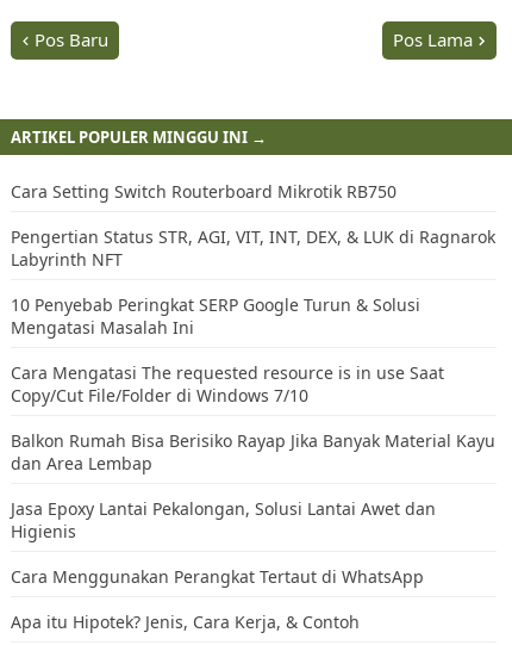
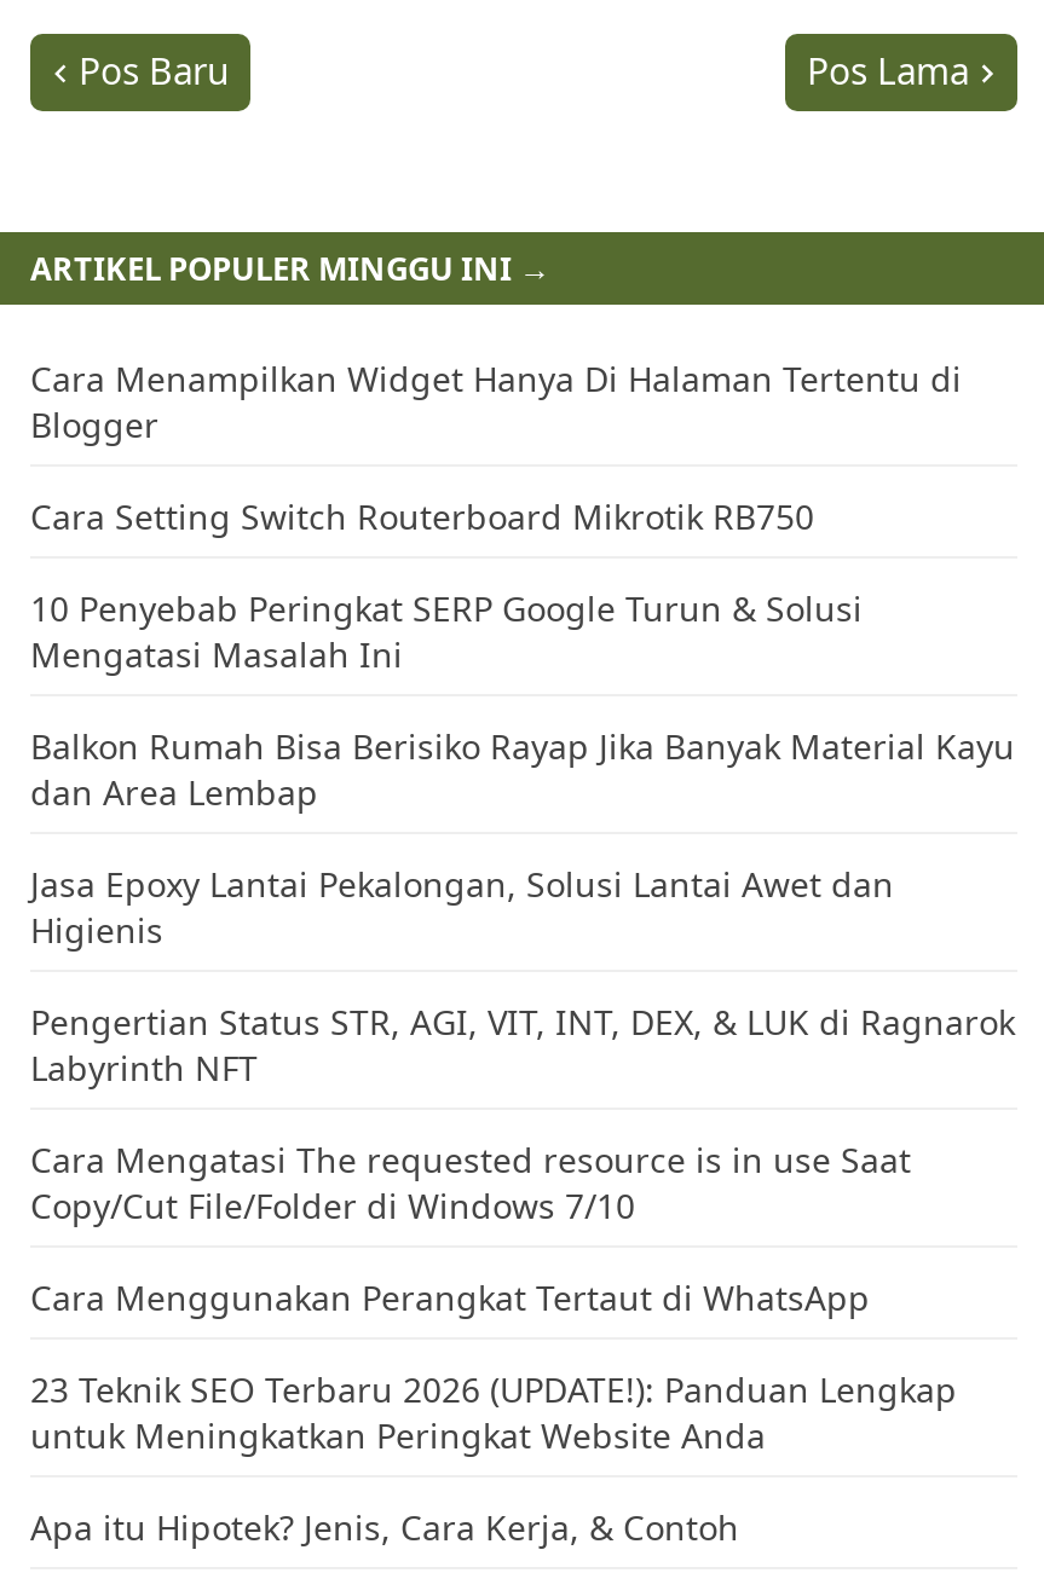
+ Cara Menampilkan Widget Hanya Di Halaman Tertentu di
+ Blogger

moved down: Pengertian Status STR, AGI, VIT, INT, DEX, & LUK di Ragnarok | Labyrinth NFT

moved down: Cara Mengatasi The requested resource is in use Saat | Copy/Cut File/Folder di Windows 7/10

moved up: Balkon Rumah Bisa Berisiko Rayap Jika Banyak Material Kayu | dan Area Lembap | Jasa Epoxy Lantai Pekalongan, Solusi Lantai Awet dan | Higienis

+ 23 Teknik SEO Terbaru 2026 (UPDATE!): Panduan Lengkap
+ untuk Meningkatkan Peringkat Website Anda
